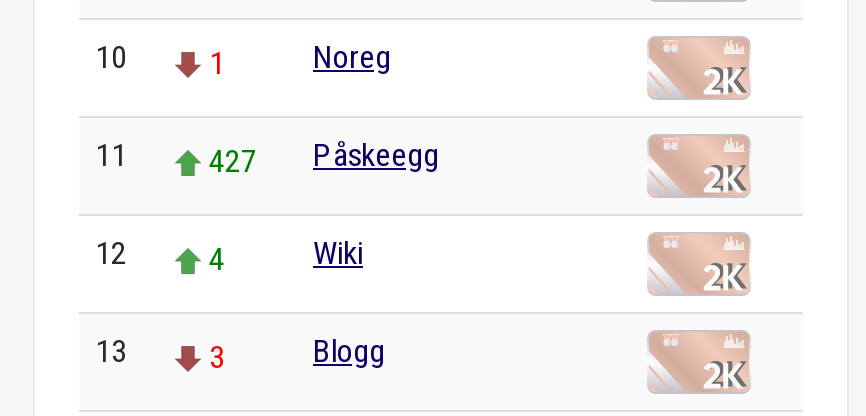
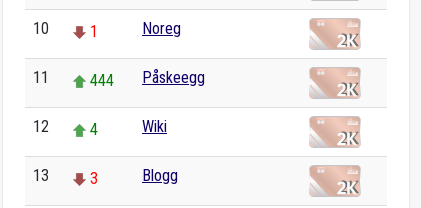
- 11 427 Påskeegg
+ 11 444 Påskeegg
